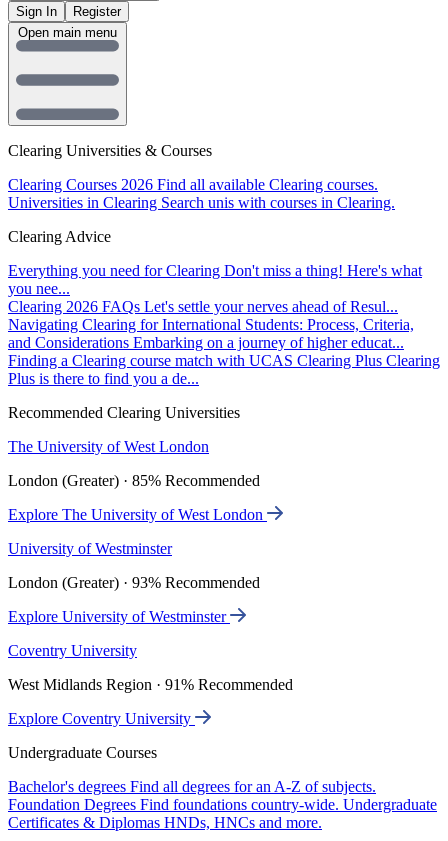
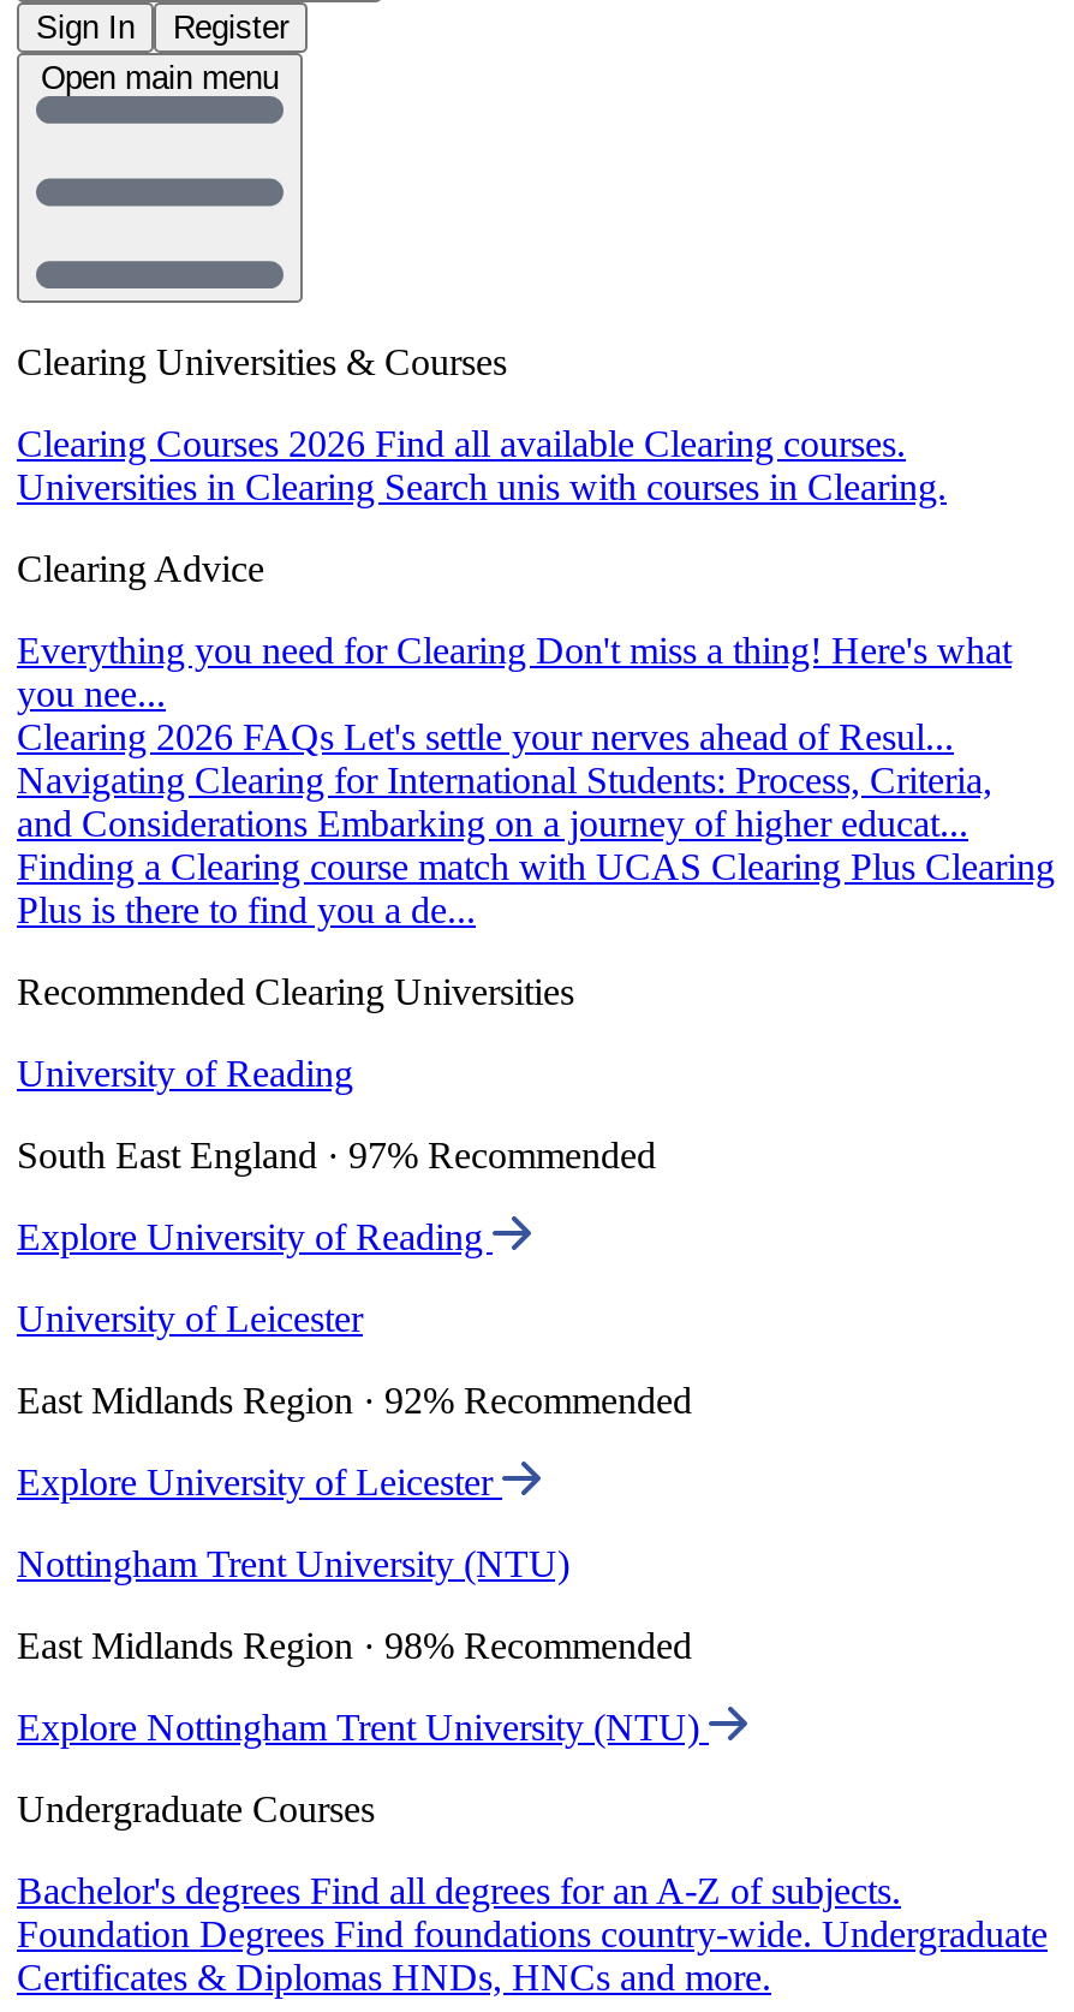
- The University of West London
+ University of Reading

- London (Greater) · 85% Recommended
+ South East England · 97% Recommended

- Explore The University of West London
+ Explore University of Reading

- University of Westminster
+ University of Leicester

- London (Greater) · 93% Recommended
+ East Midlands Region · 92% Recommended

- Explore University of Westminster
+ Explore University of Leicester

- Coventry University
+ Nottingham Trent University (NTU)

- West Midlands Region · 91% Recommended
+ East Midlands Region · 98% Recommended

- Explore Coventry University
+ Explore Nottingham Trent University (NTU)
